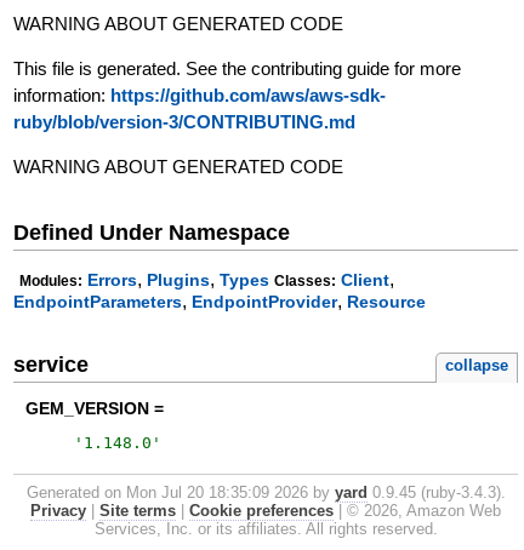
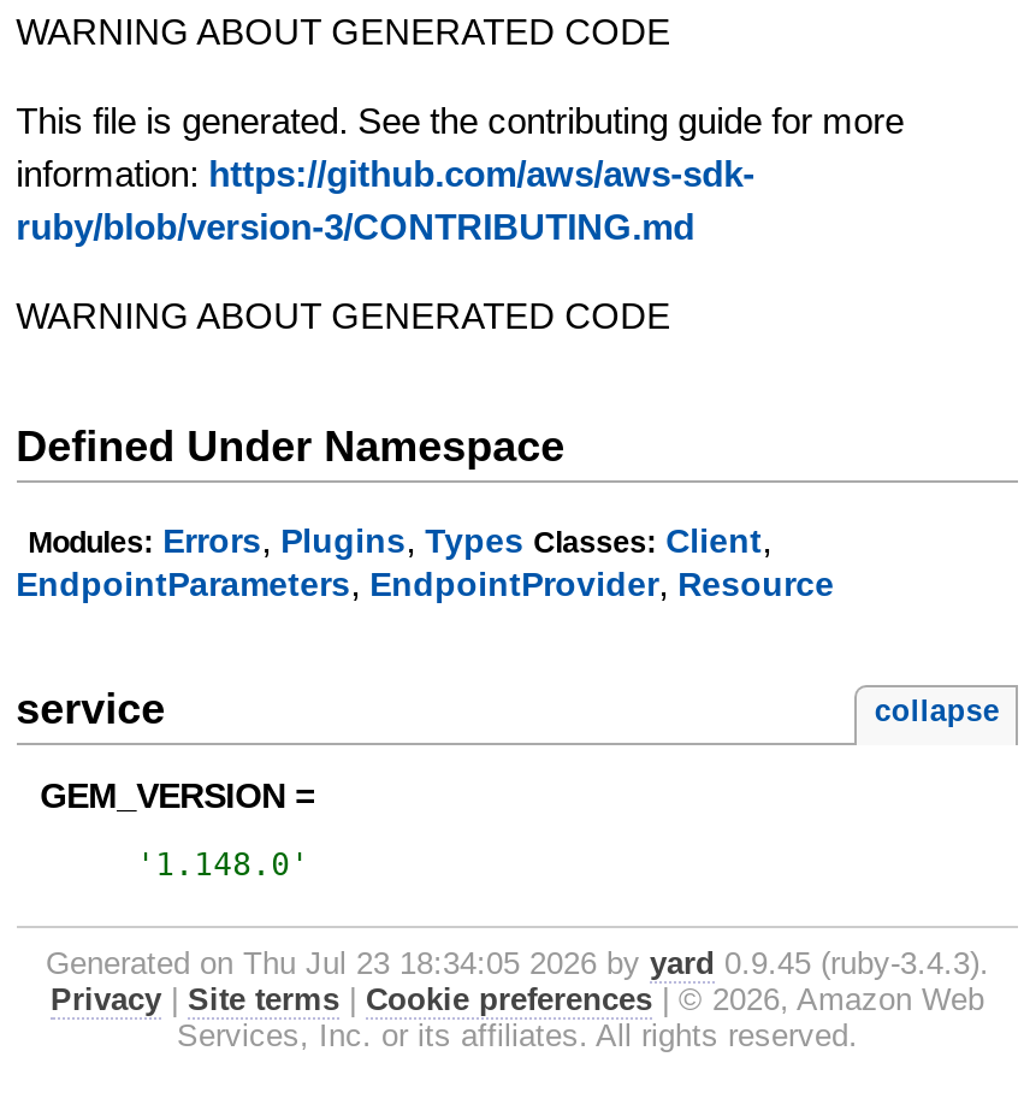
- Generated on Mon Jul 20 18:35:09 2026 by yard 0.9.45 (ruby-3.4.3).
+ Generated on Thu Jul 23 18:34:05 2026 by yard 0.9.45 (ruby-3.4.3).
